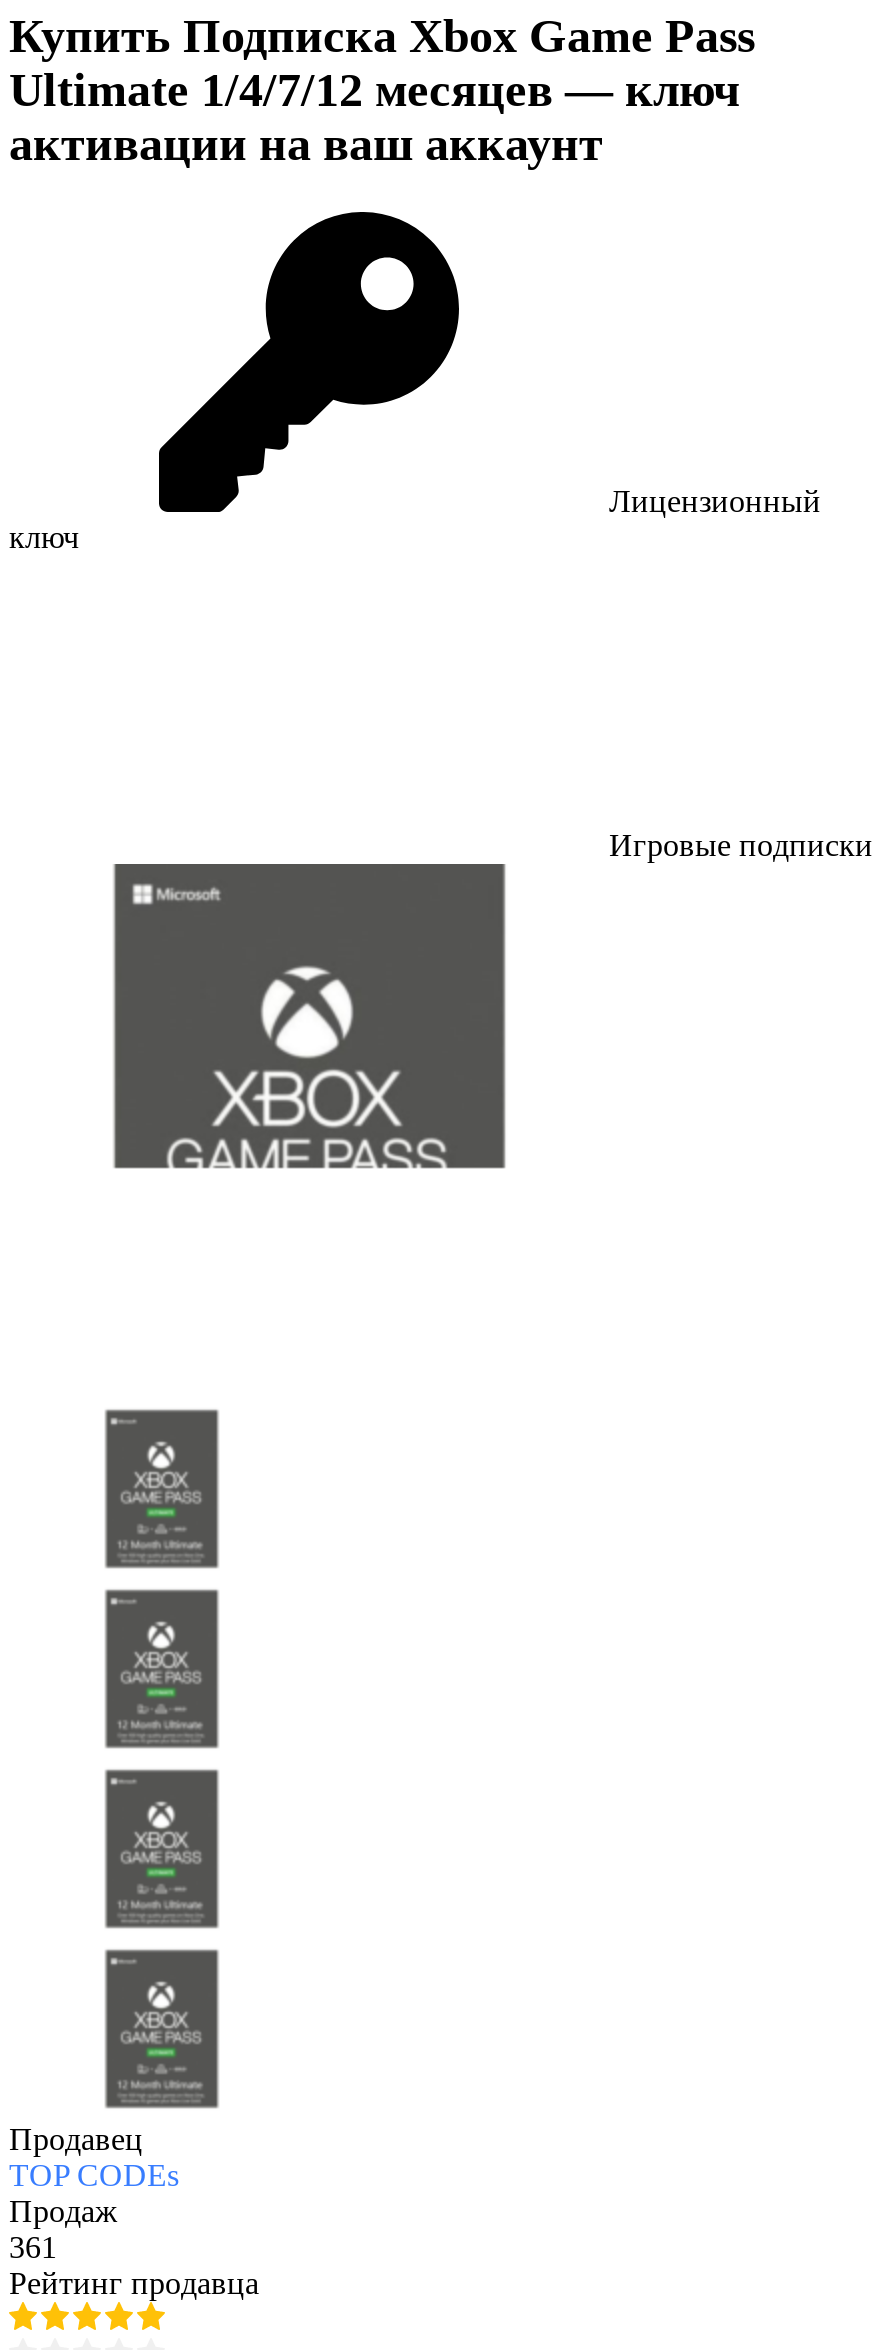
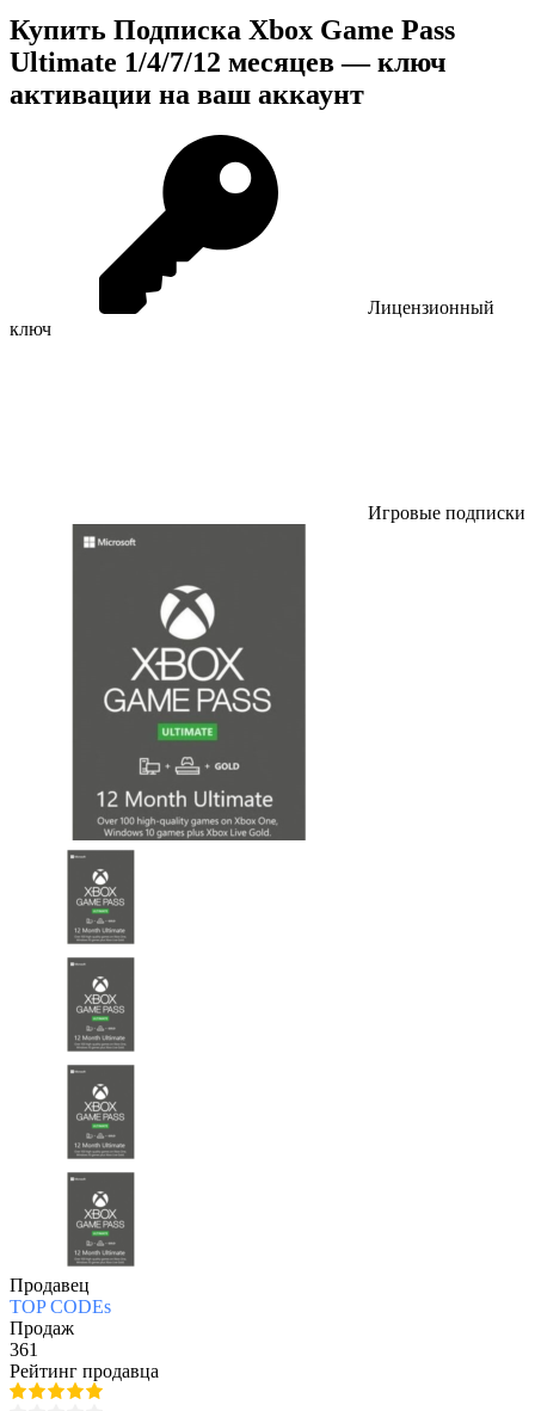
+ [image]
